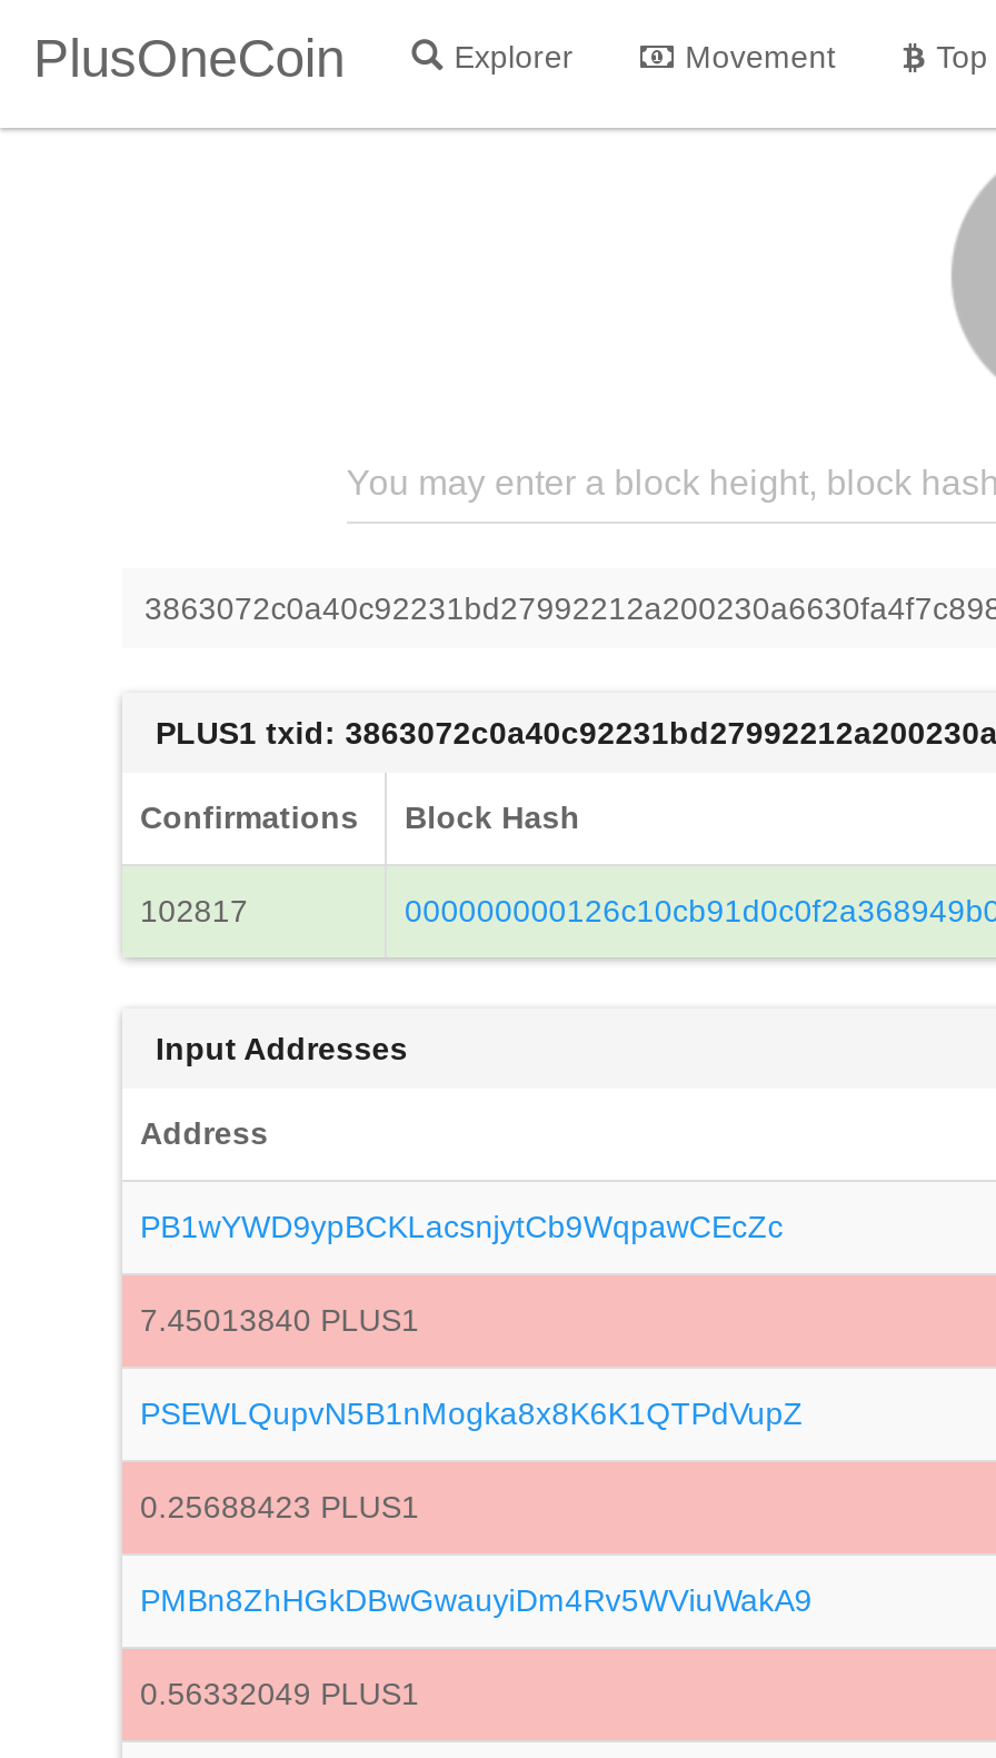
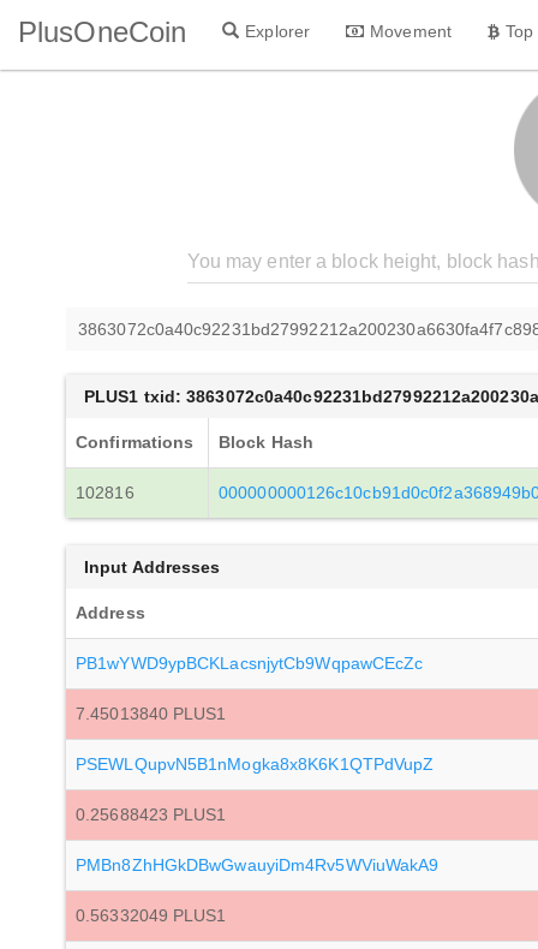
- 102817
+ 102816
